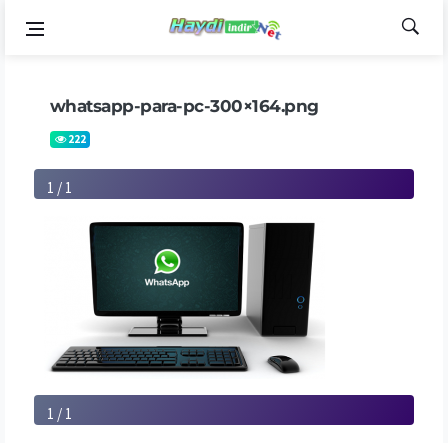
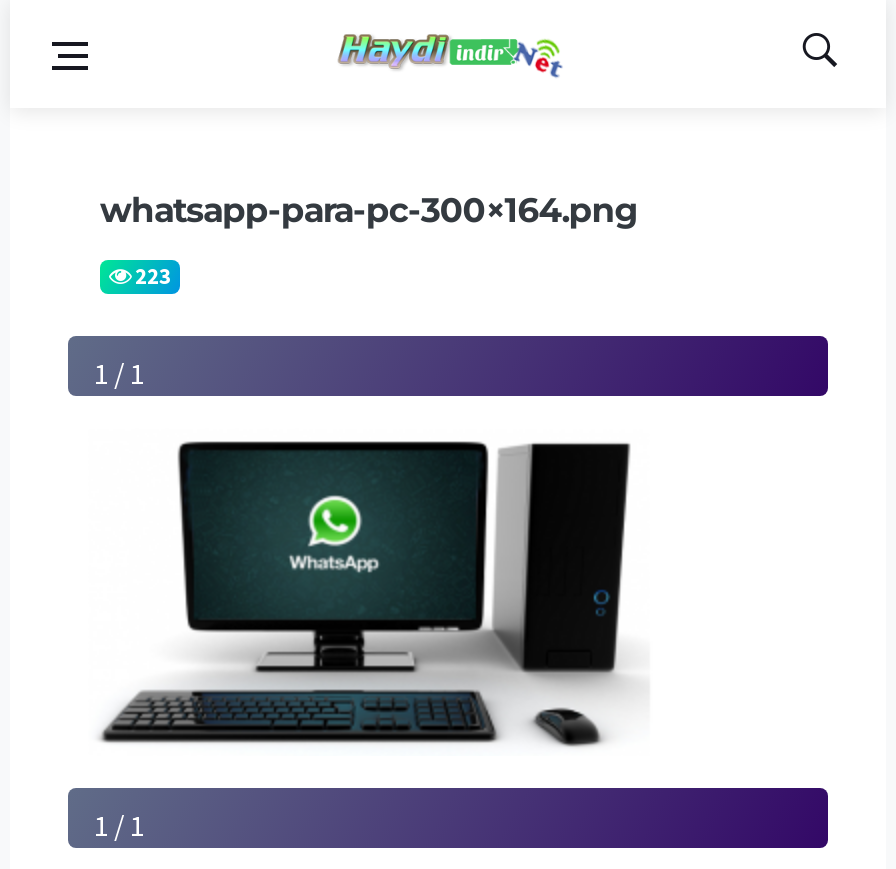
- 222
+ 223
